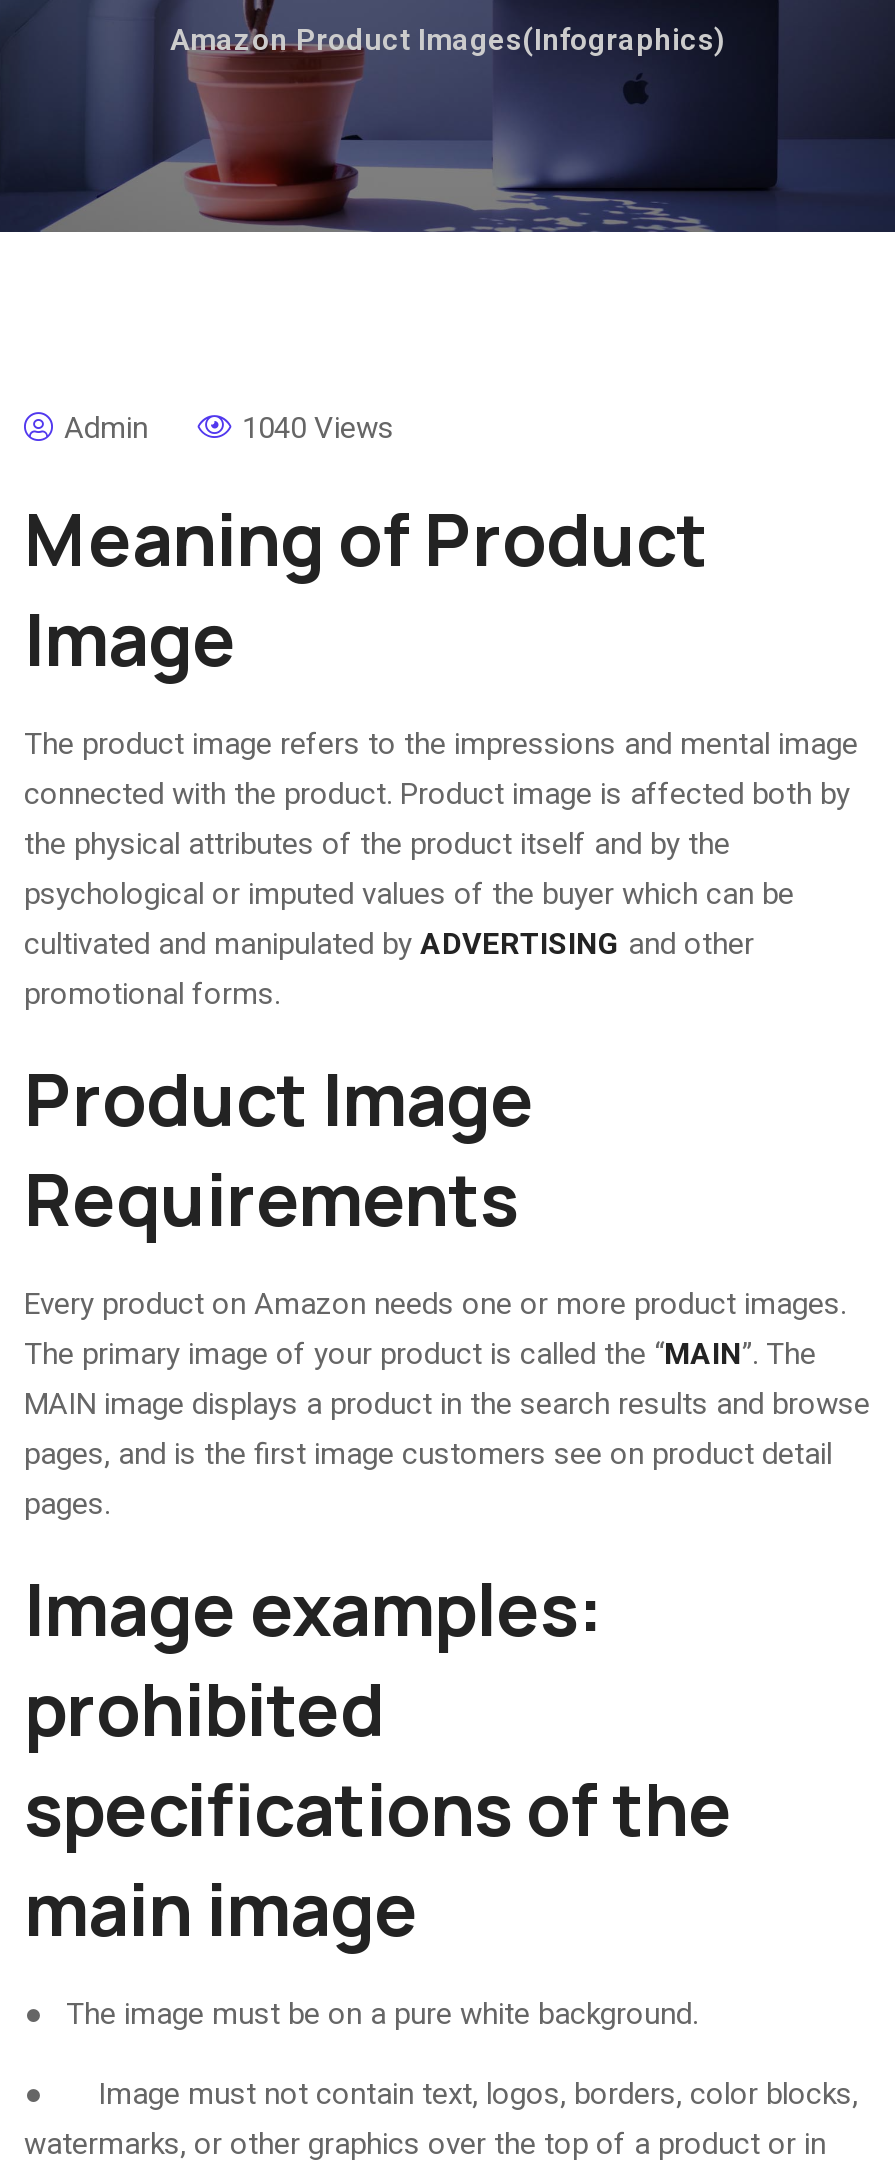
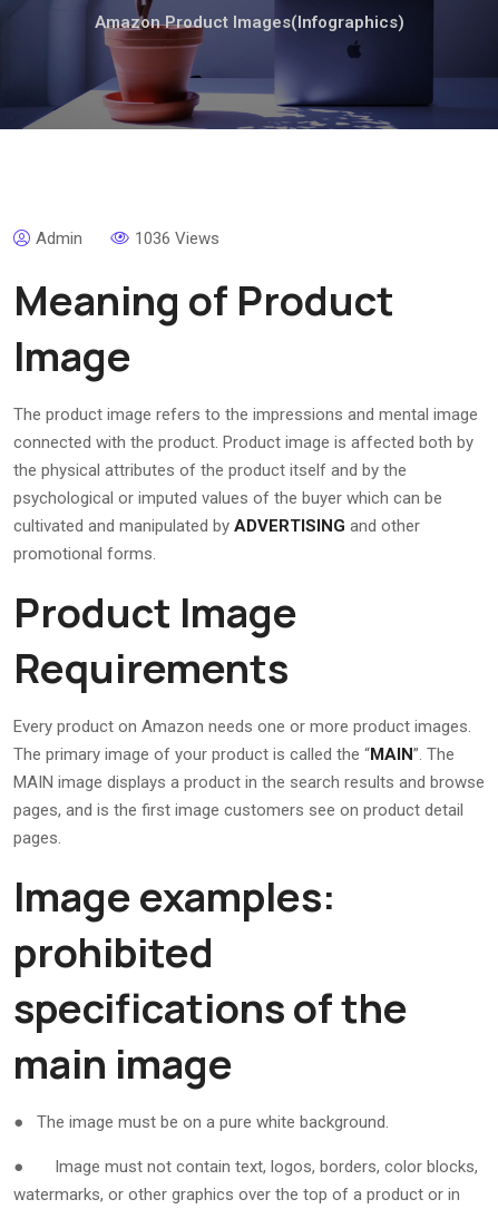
- 1040 Views
+ 1036 Views
